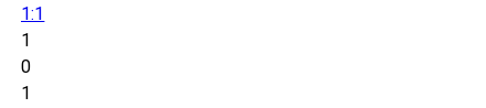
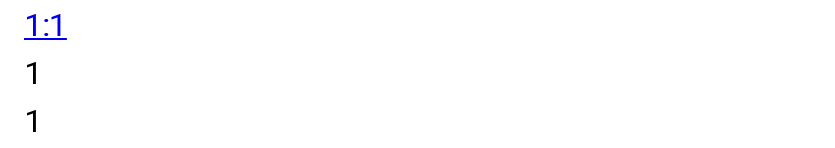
- 0
